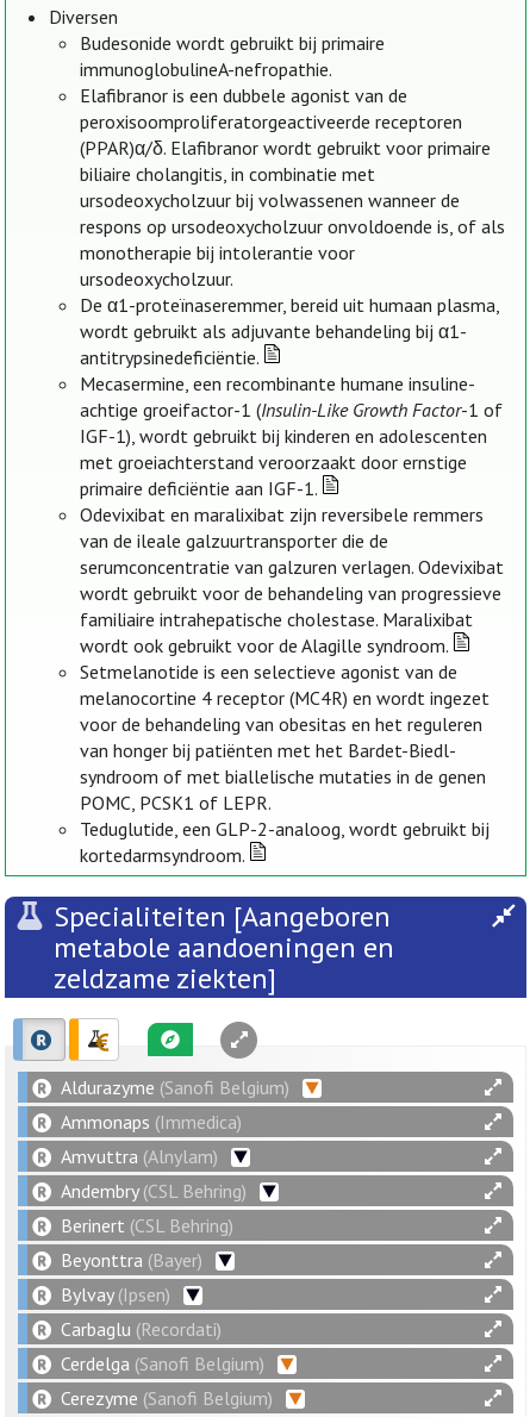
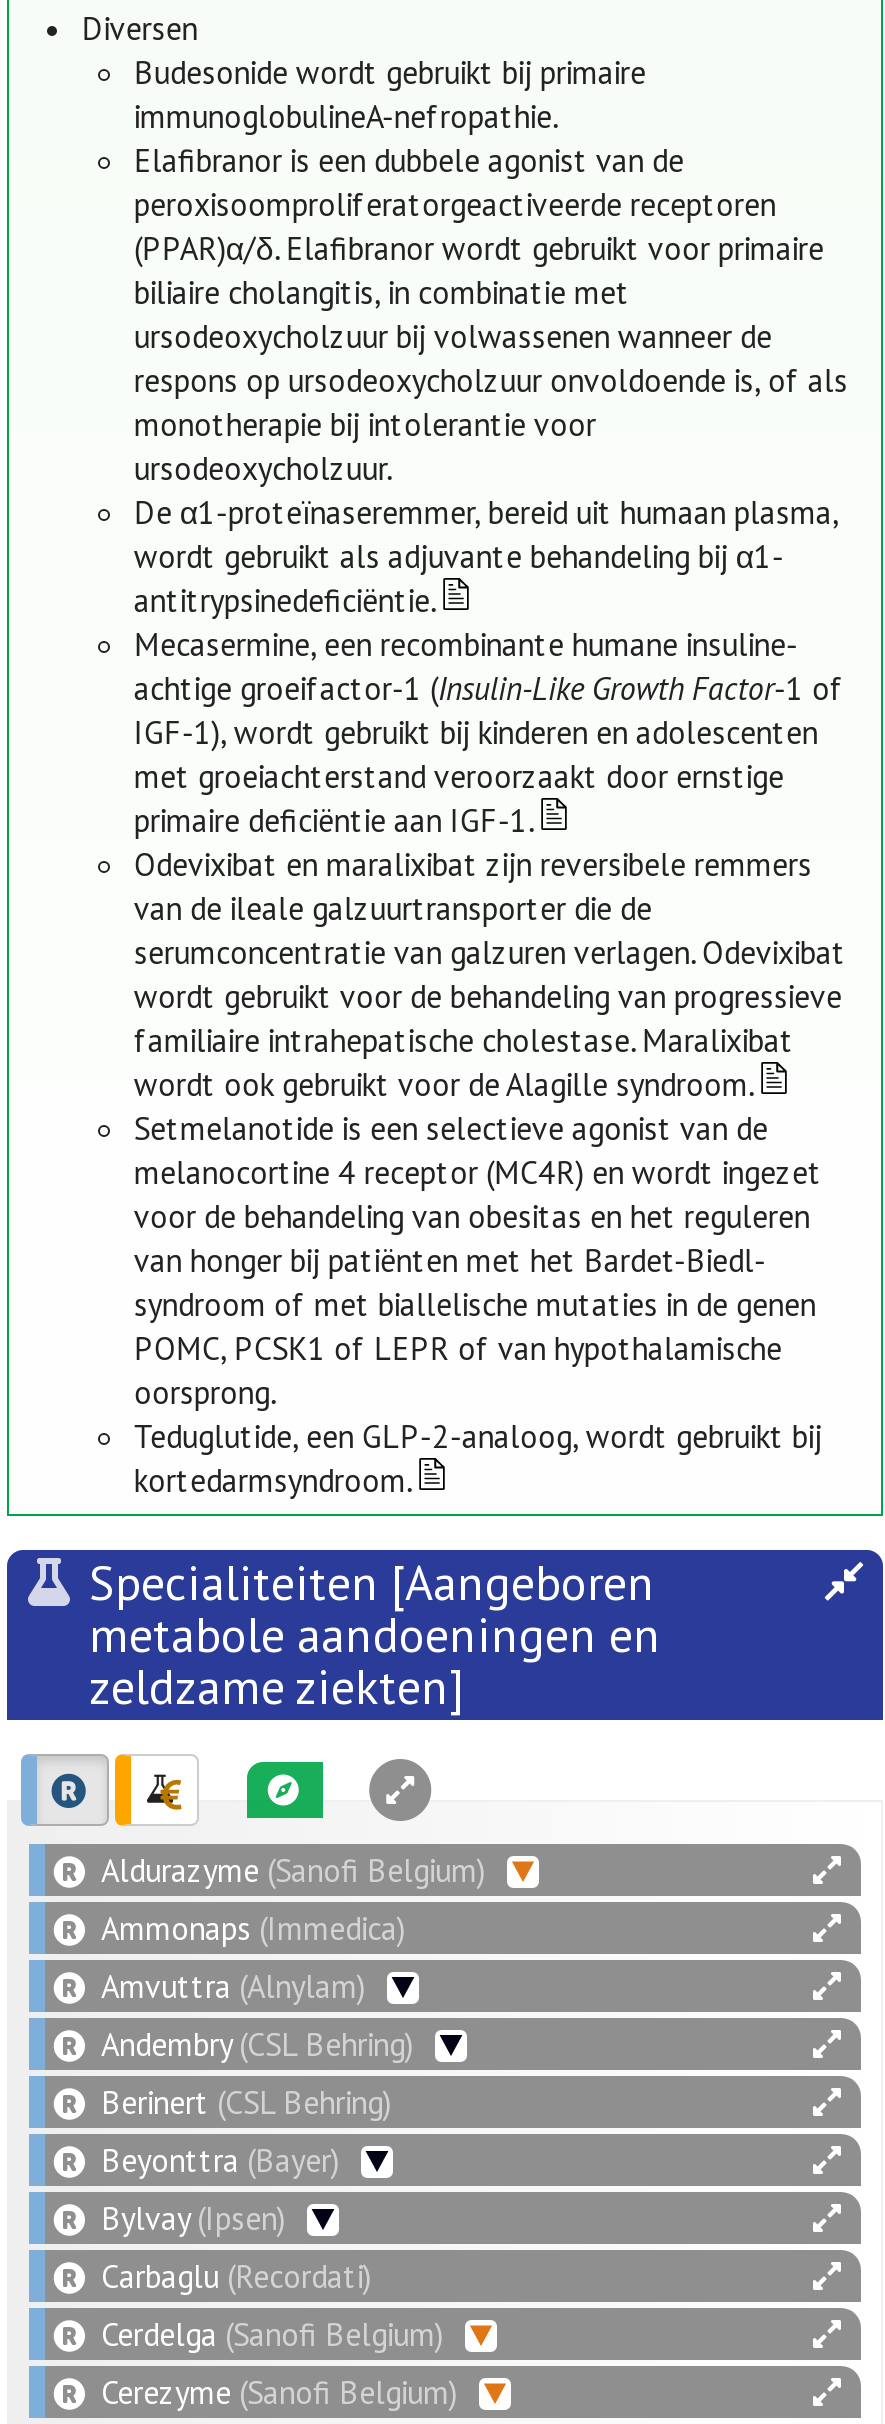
- POMC, PCSK1 of LEPR.
+ POMC, PCSK1 of LEPR of van hypothalamische
+ oorsprong.
